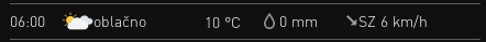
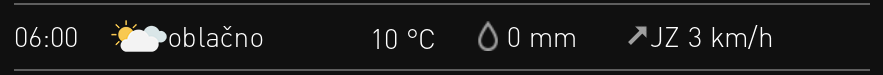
- SZ 6 km/h
+ JZ 3 km/h
